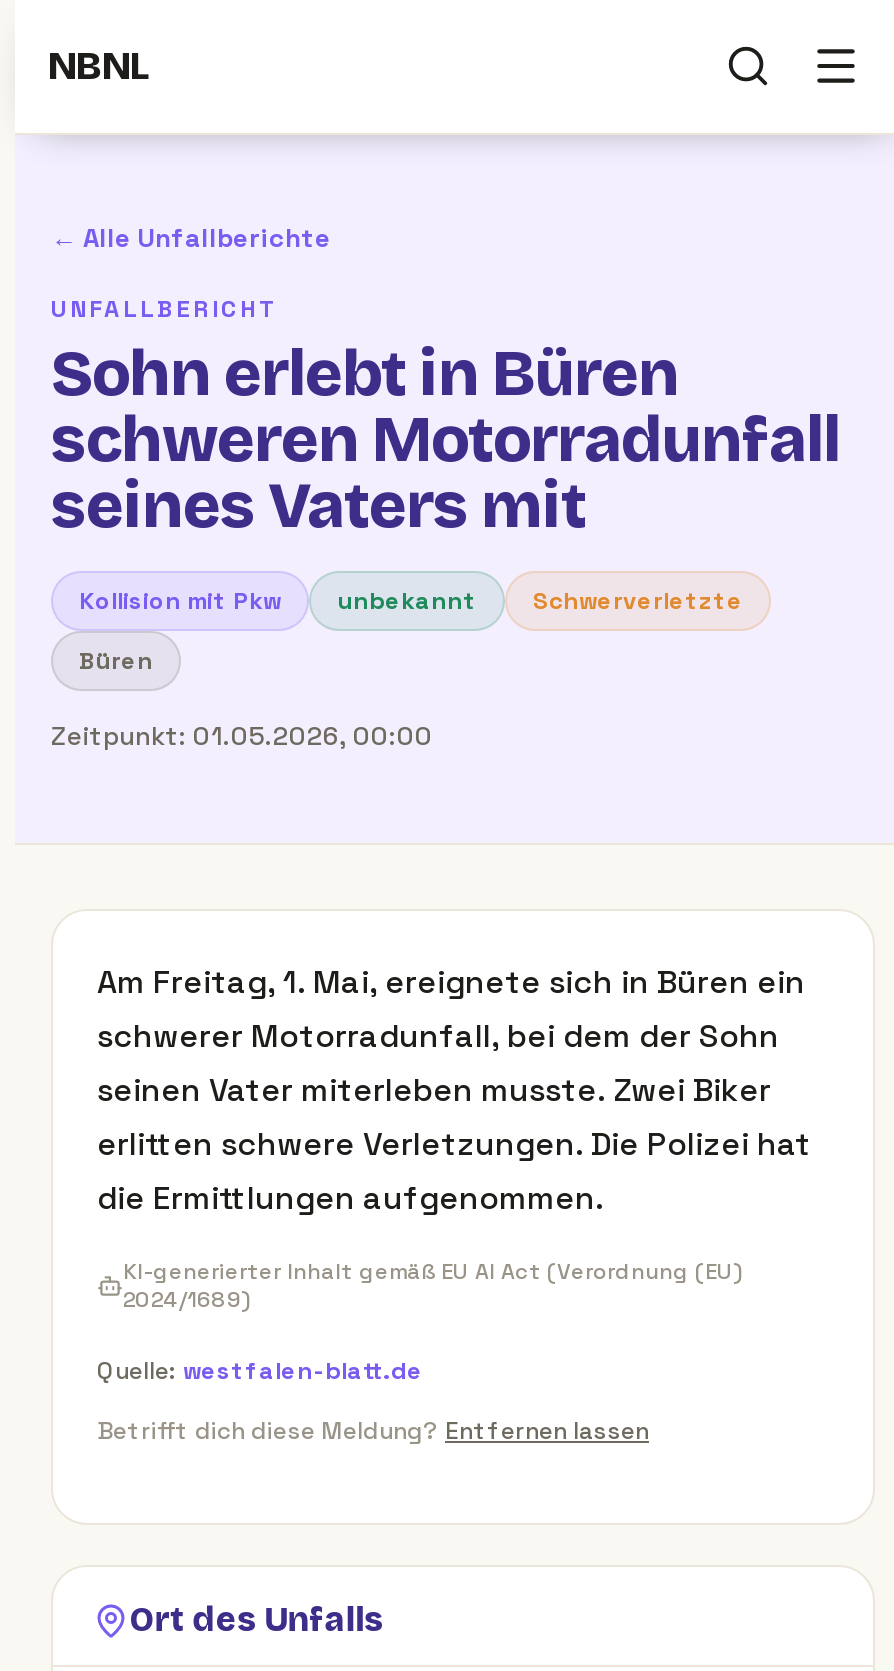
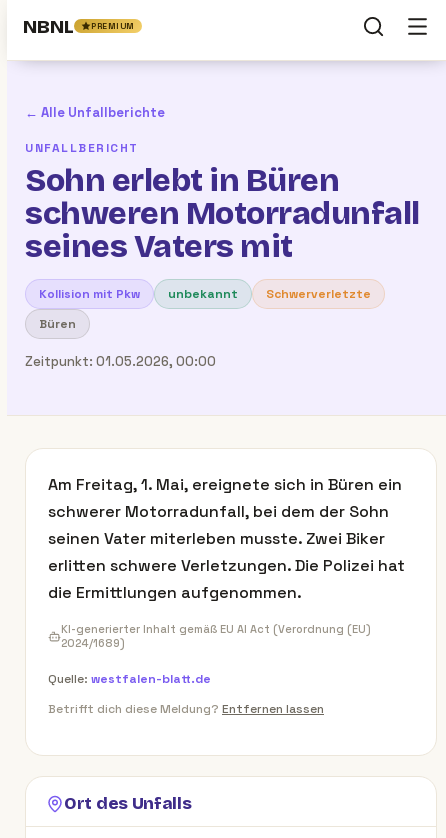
+ PREMIUM
